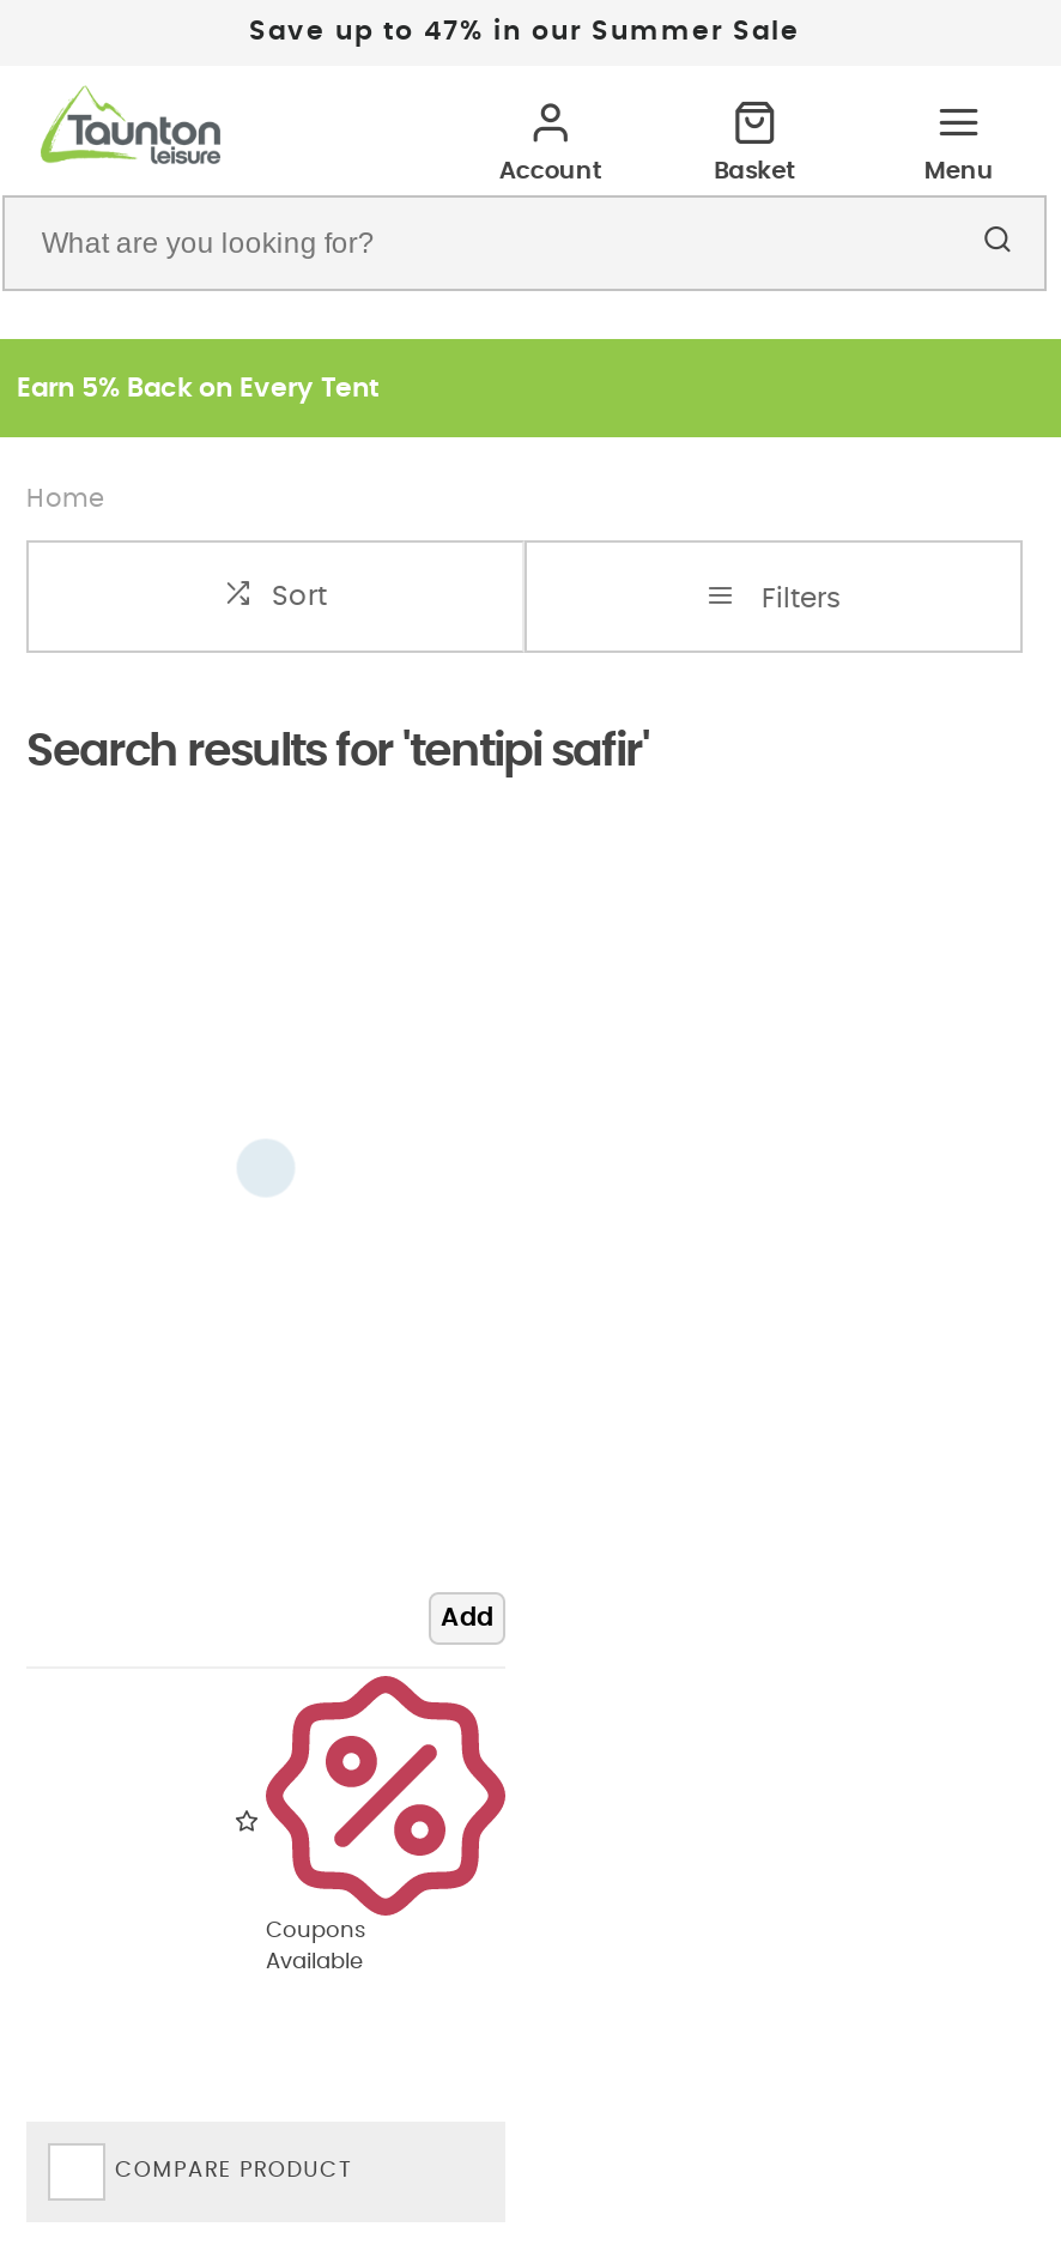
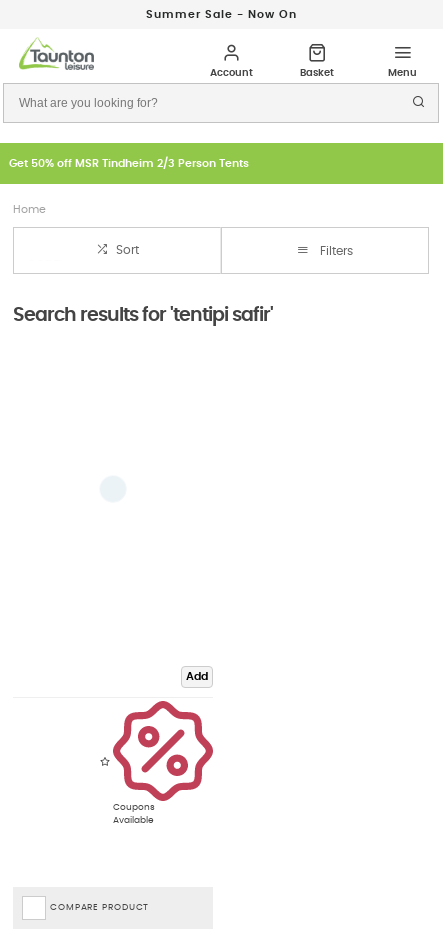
- Save up to 47% in our Summer Sale
+ Summer Sale - Now On

- Earn 5% Back on Every Tent
+ Get 50% off MSR Tindheim 2/3 Person Tents
